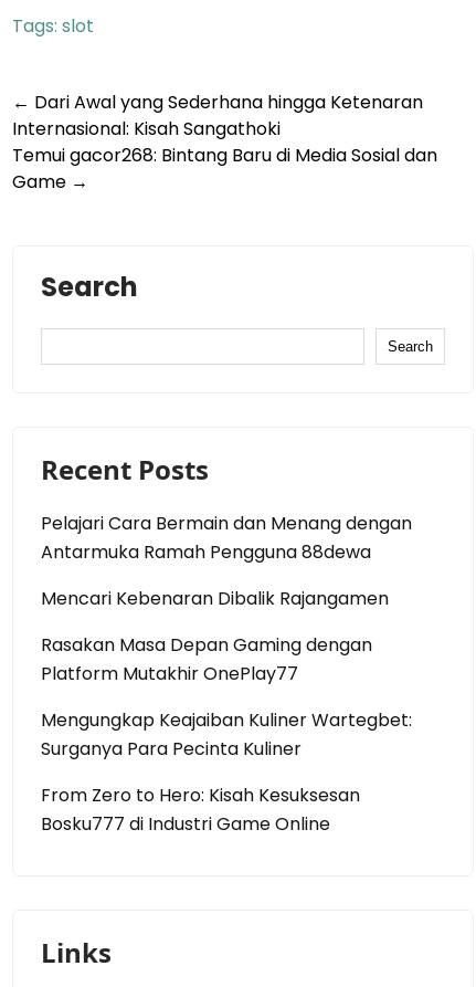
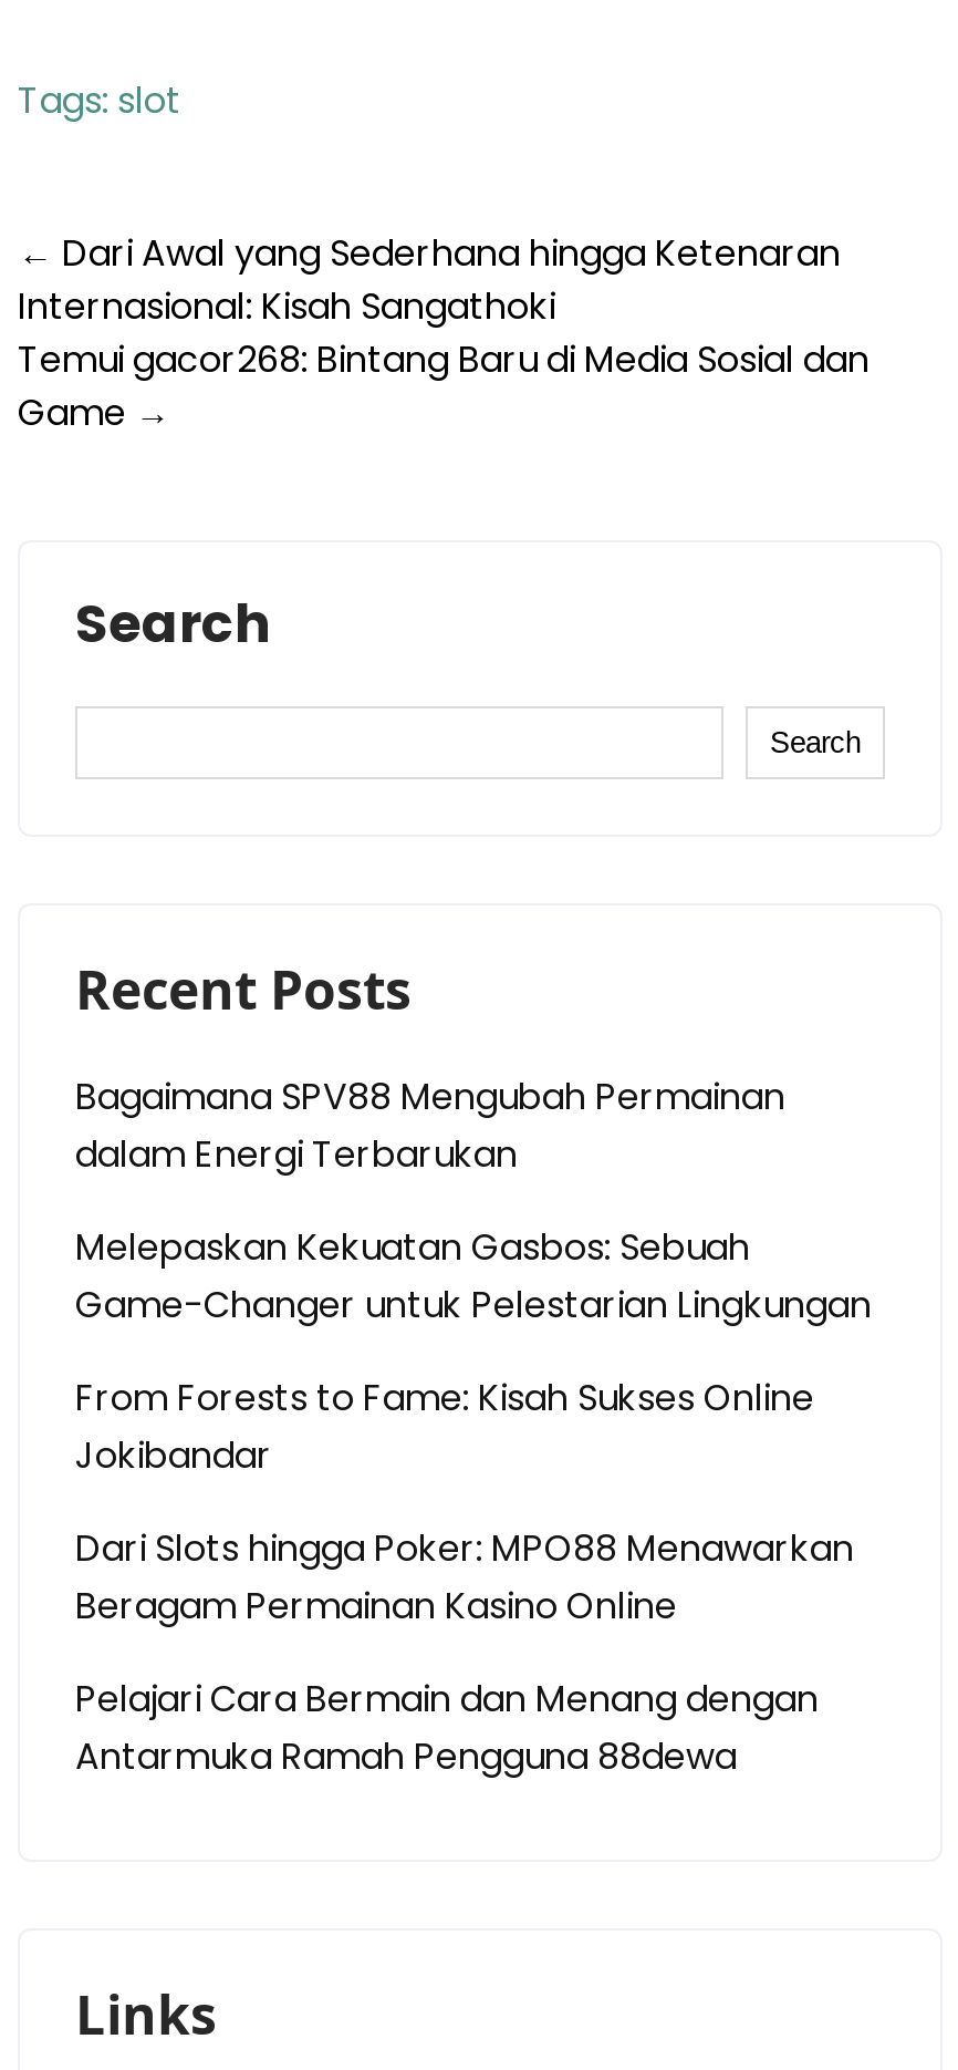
+ Bagaimana SPV88 Mengubah Permainan
+ dalam Energi Terbarukan
+ Melepaskan Kekuatan Gasbos: Sebuah
+ Game-Changer untuk Pelestarian Lingkungan
+ From Forests to Fame: Kisah Sukses Online
+ Jokibandar
+ Dari Slots hingga Poker: MPO88 Menawarkan
+ Beragam Permainan Kasino Online

moved down: Pelajari Cara Bermain dan Menang dengan | Antarmuka Ramah Pengguna 88dewa

- Mencari Kebenaran Dibalik Rajangamen
- Rasakan Masa Depan Gaming dengan
- Platform Mutakhir OnePlay77
- Mengungkap Keajaiban Kuliner Wartegbet:
- Surganya Para Pecinta Kuliner
- From Zero to Hero: Kisah Kesuksesan
- Bosku777 di Industri Game Online
